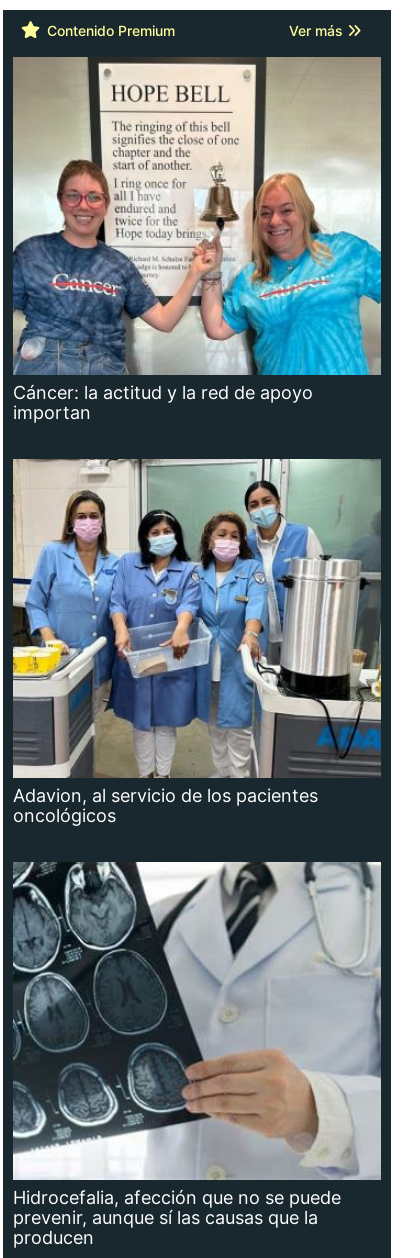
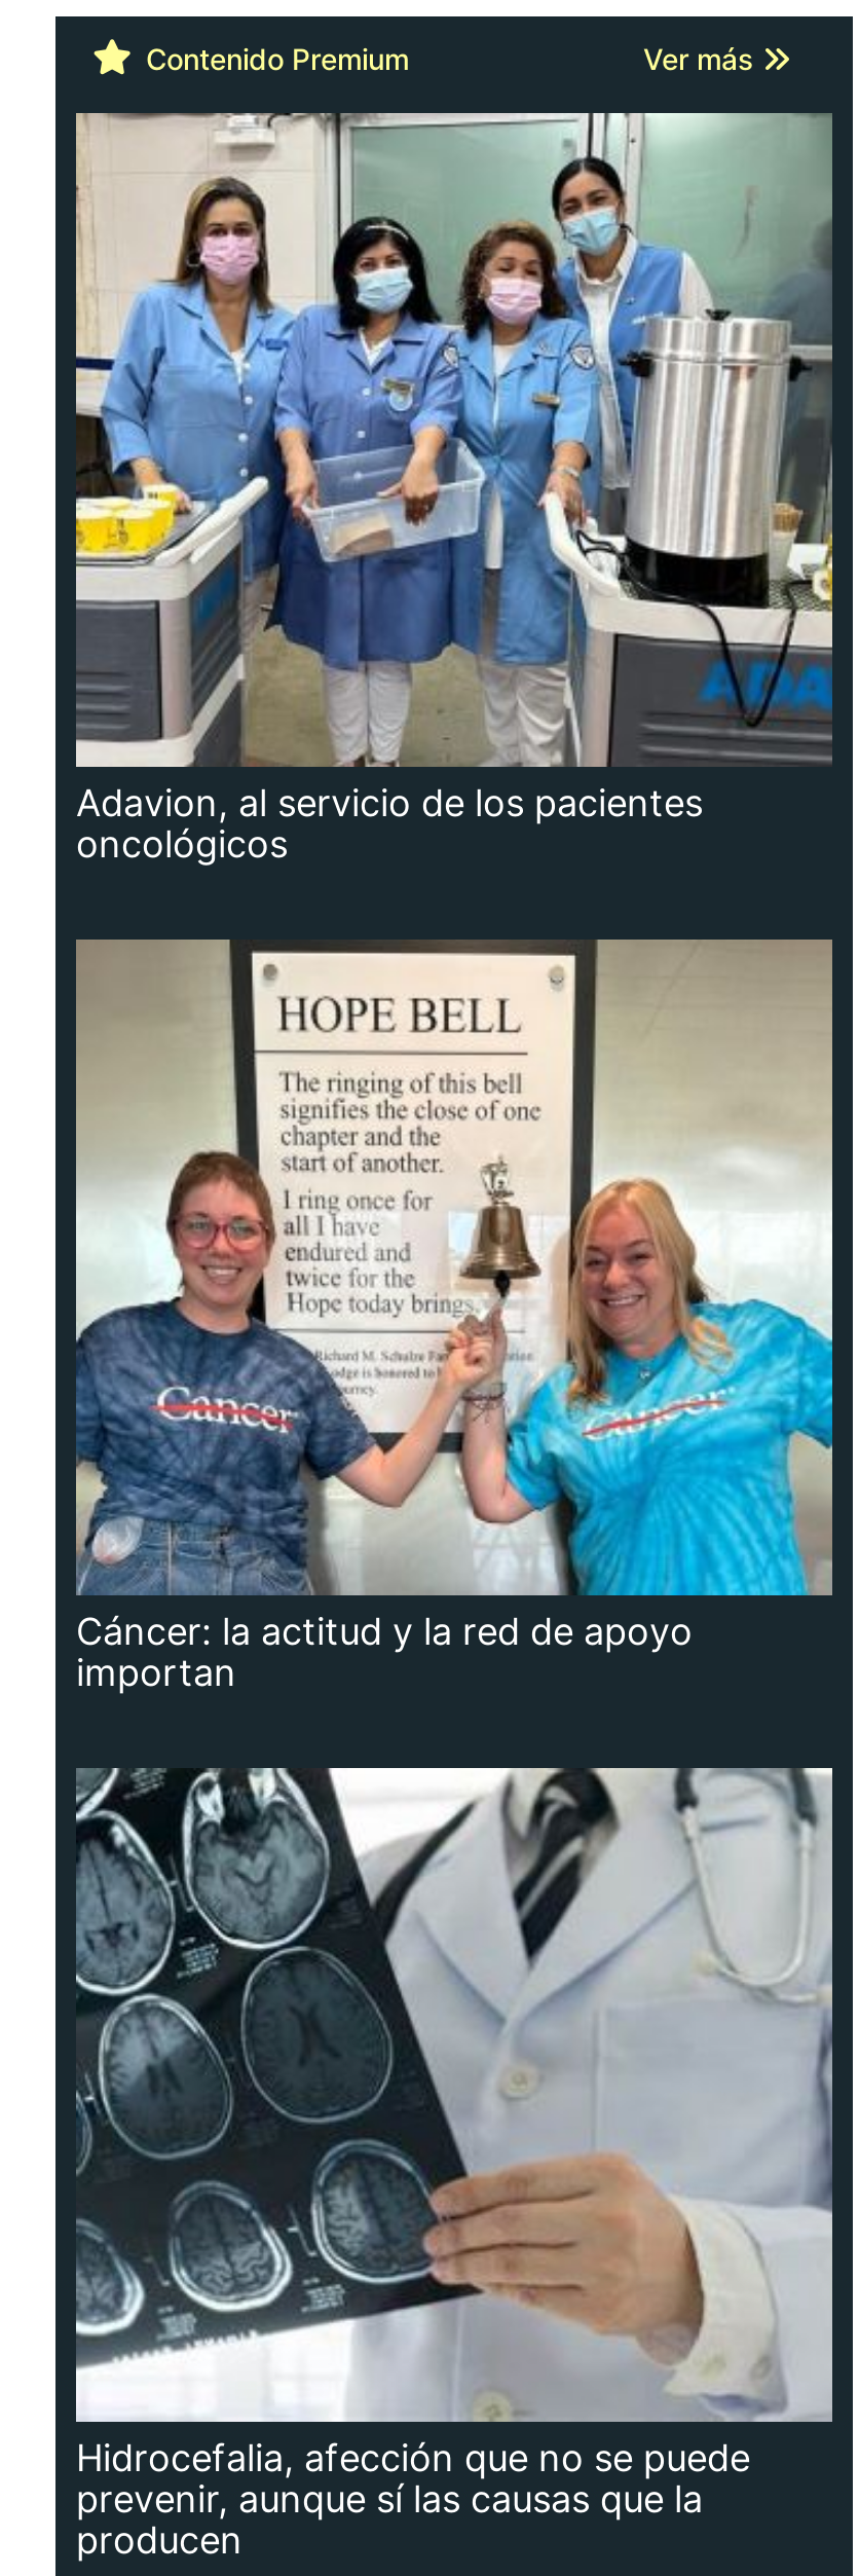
moved down: [image] | Cáncer: la actitud y la red de apoyo | importan

moved up: [image] | Adavion, al servicio de los pacientes | oncológicos
